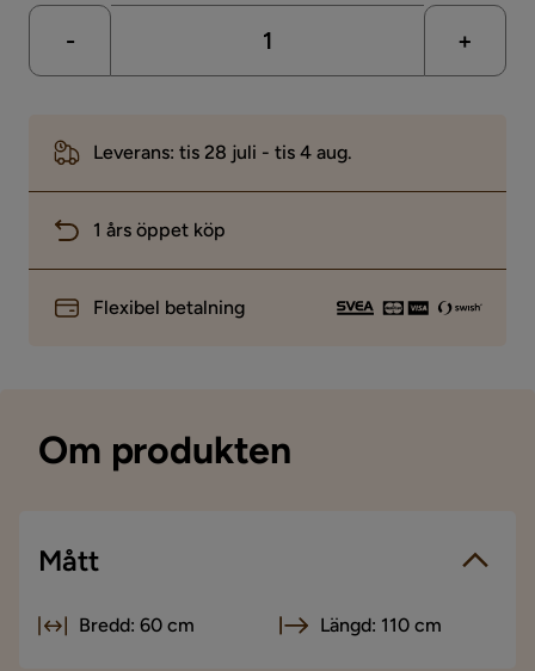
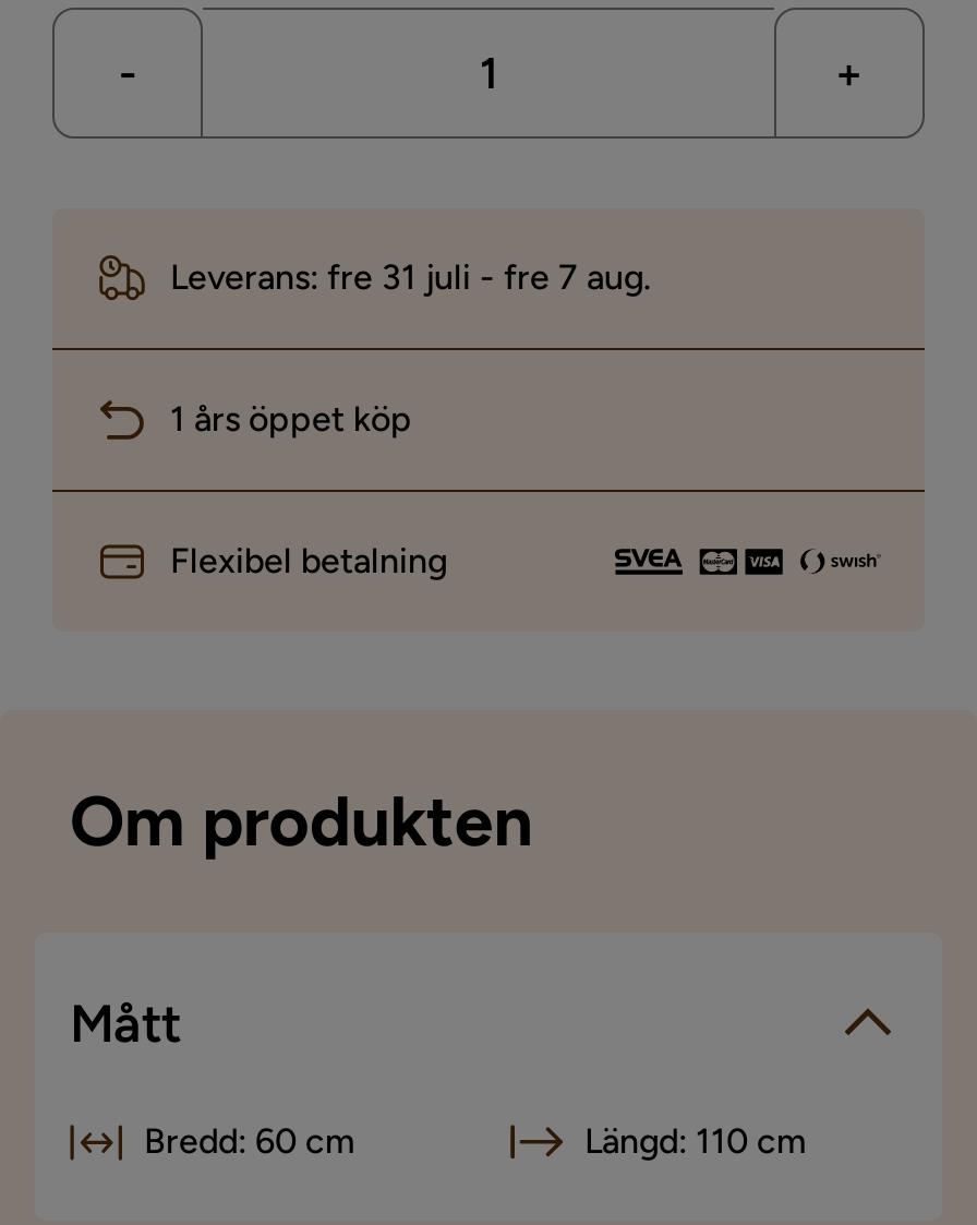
- Leverans: tis 28 juli - tis 4 aug.
+ Leverans: fre 31 juli - fre 7 aug.
